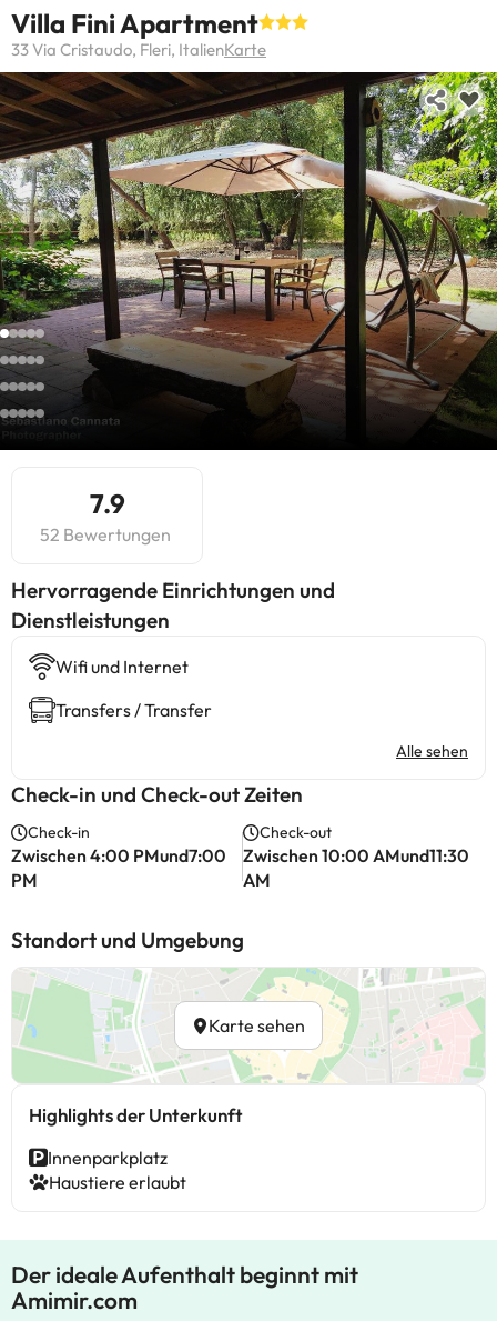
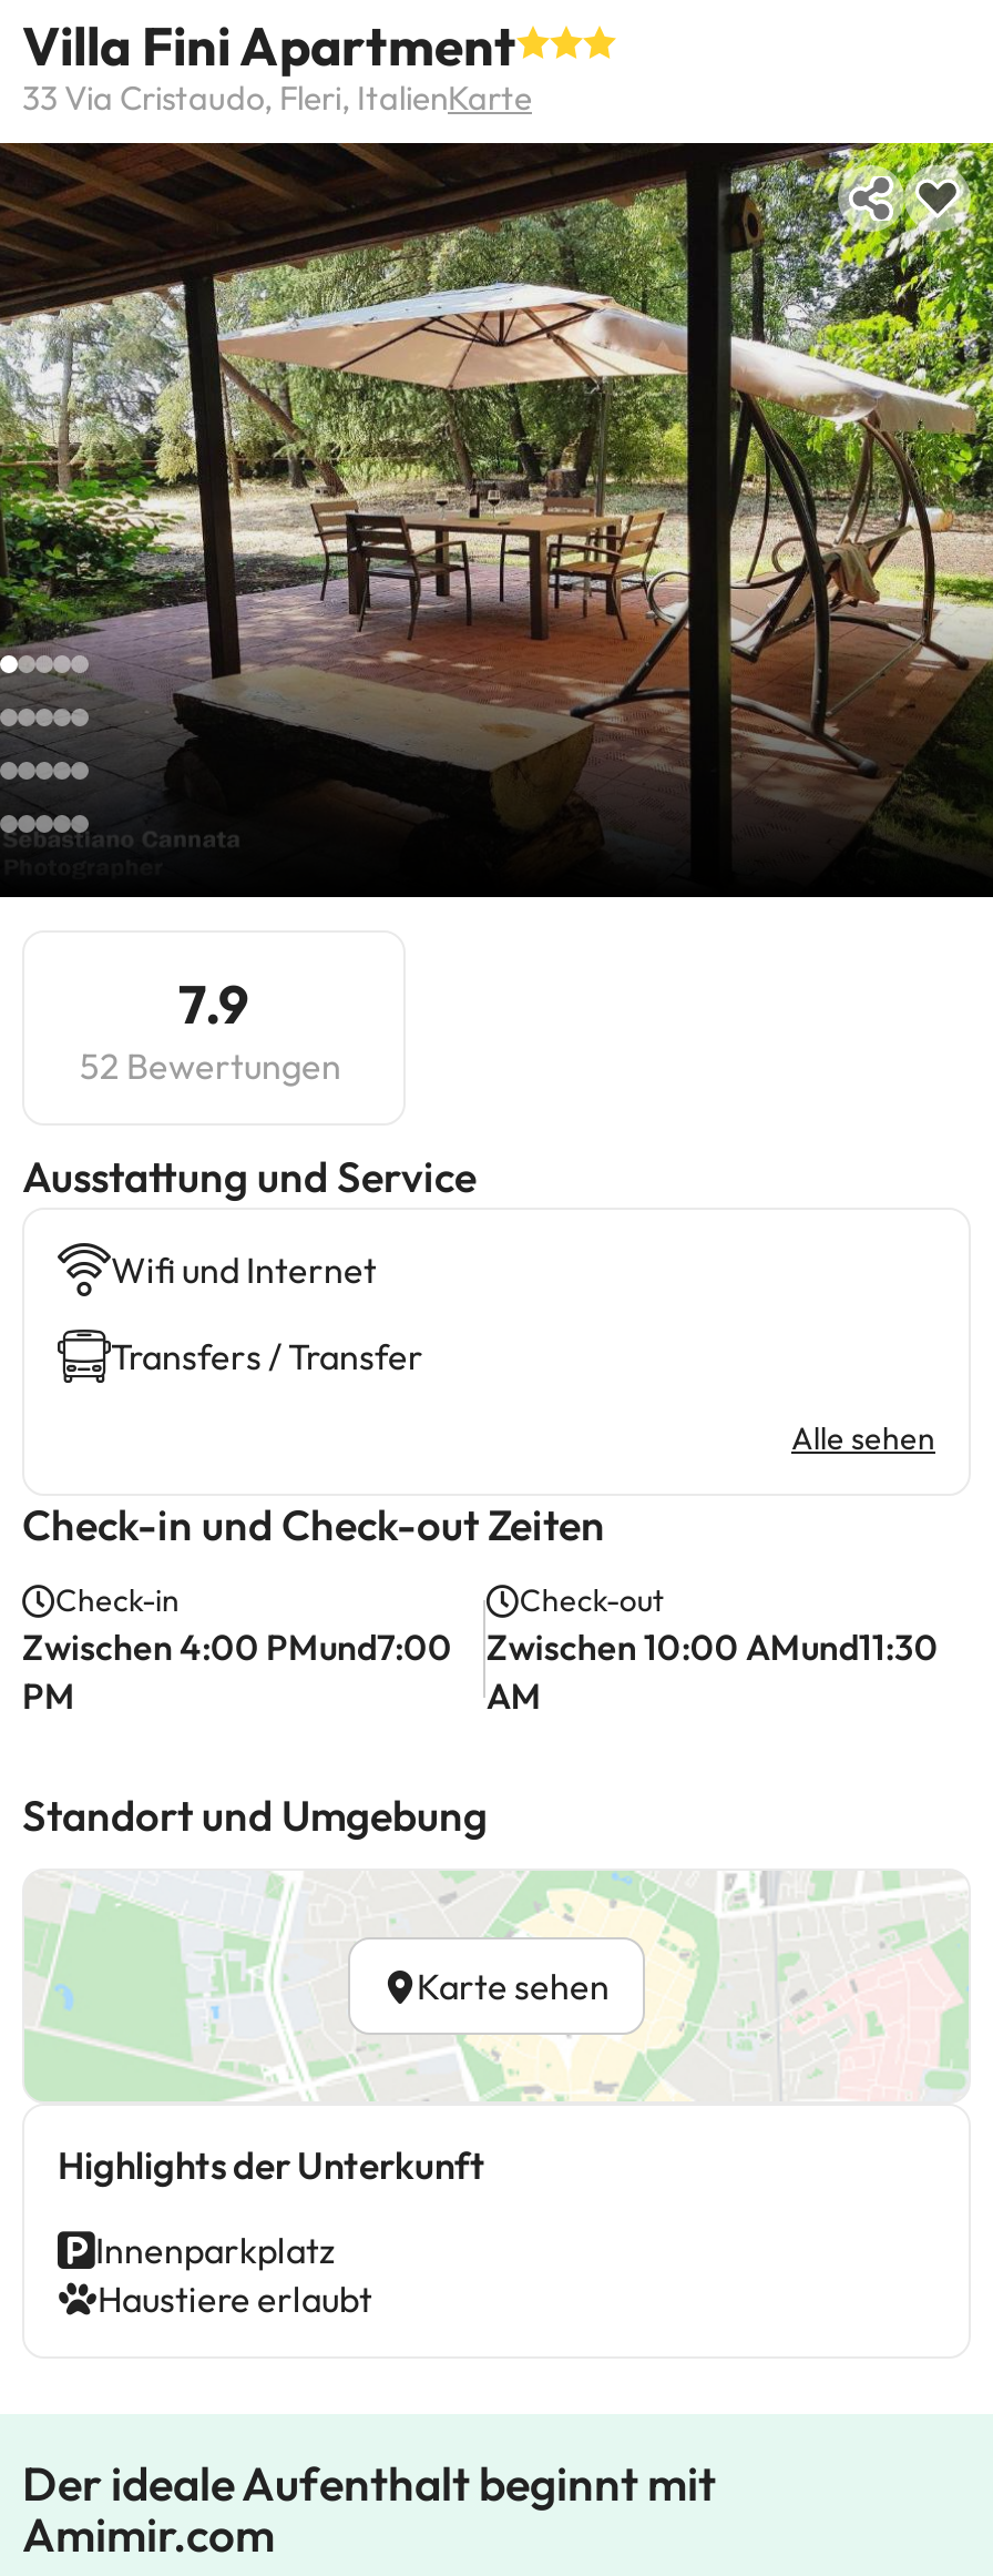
- Hervorragende Einrichtungen und
- Dienstleistungen
+ Ausstattung und Service
